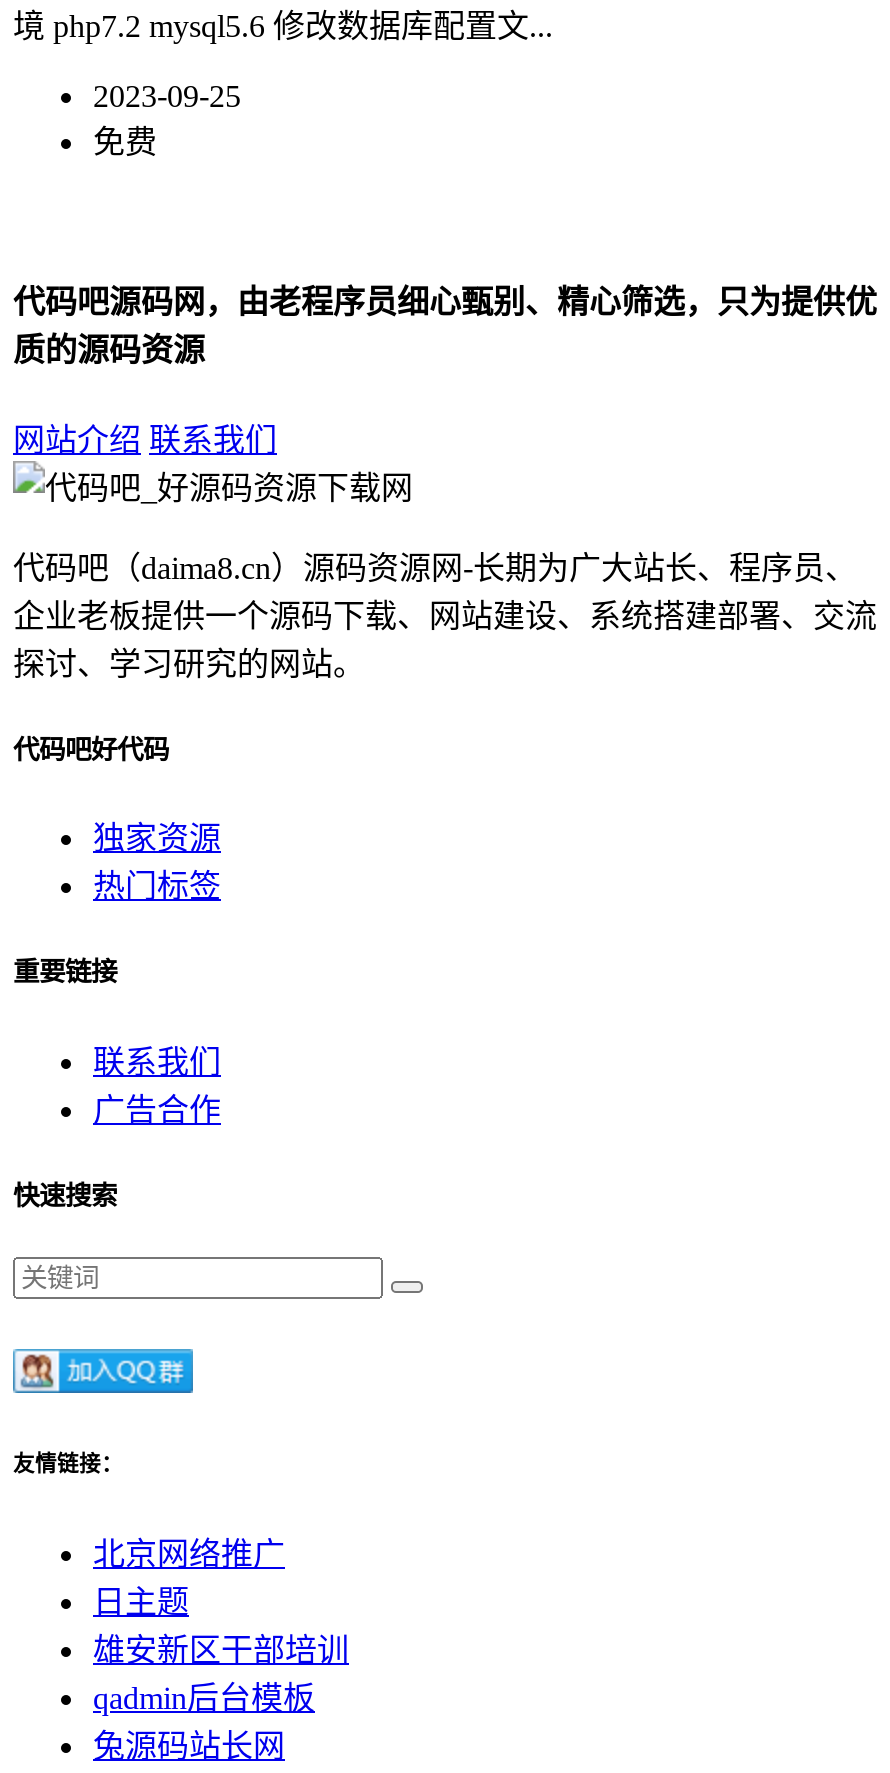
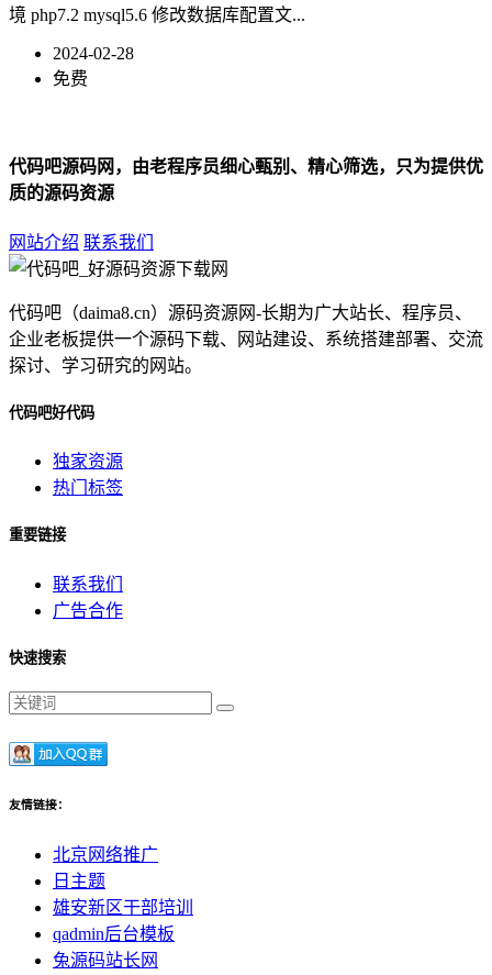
- 2023-09-25
+ 2024-02-28
